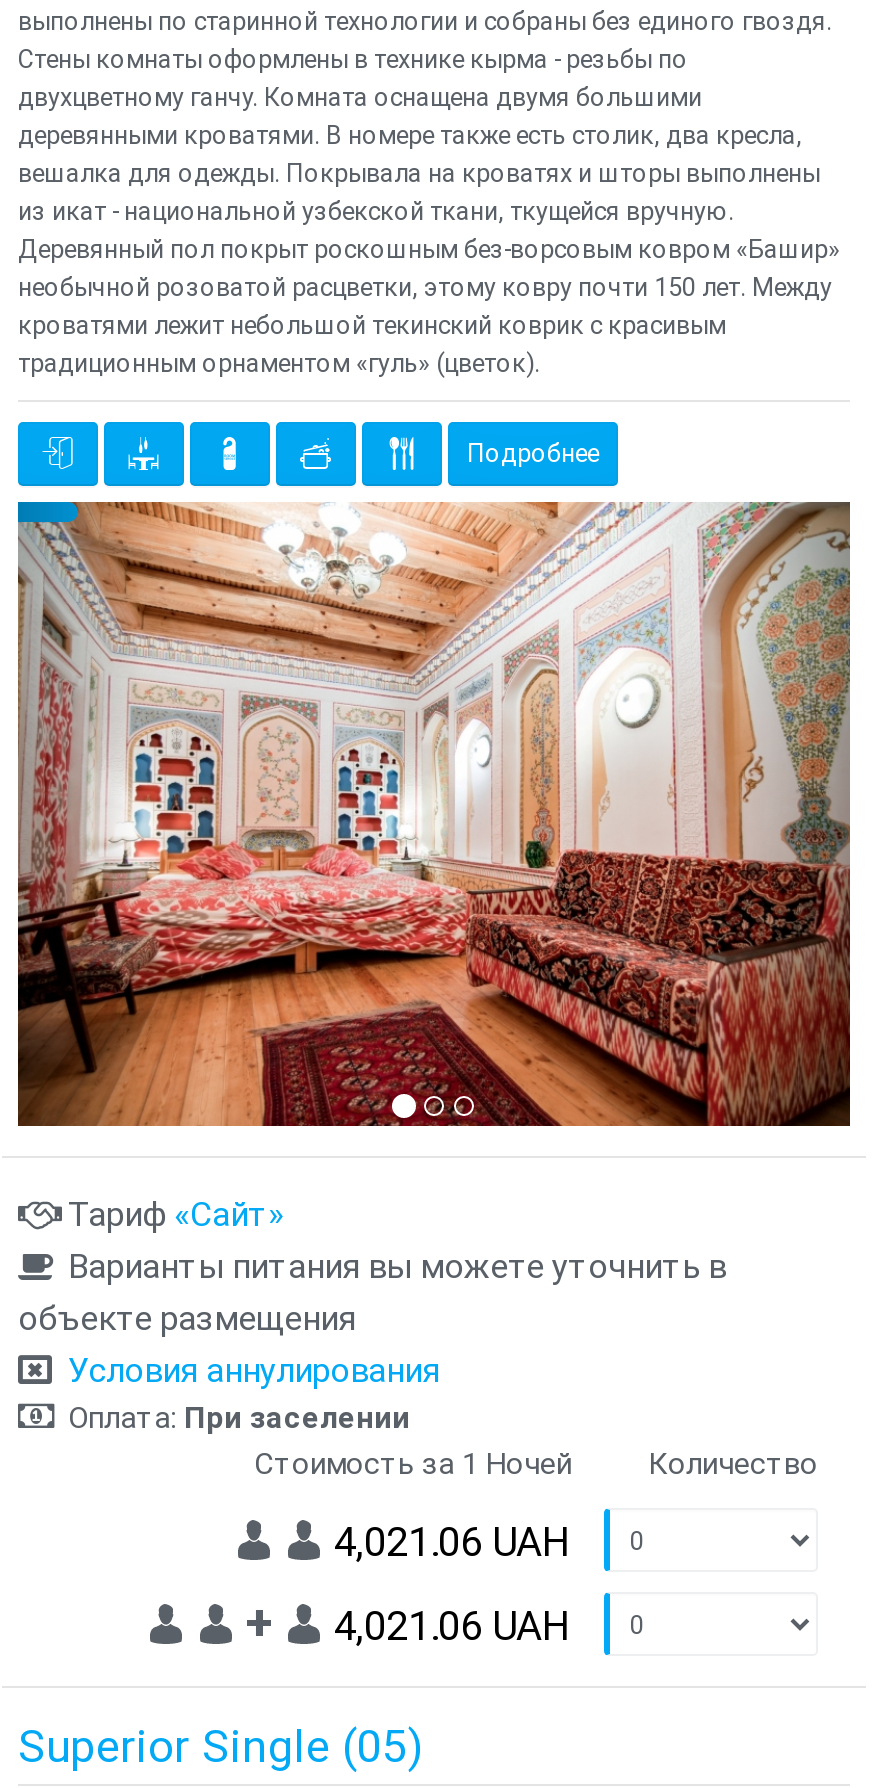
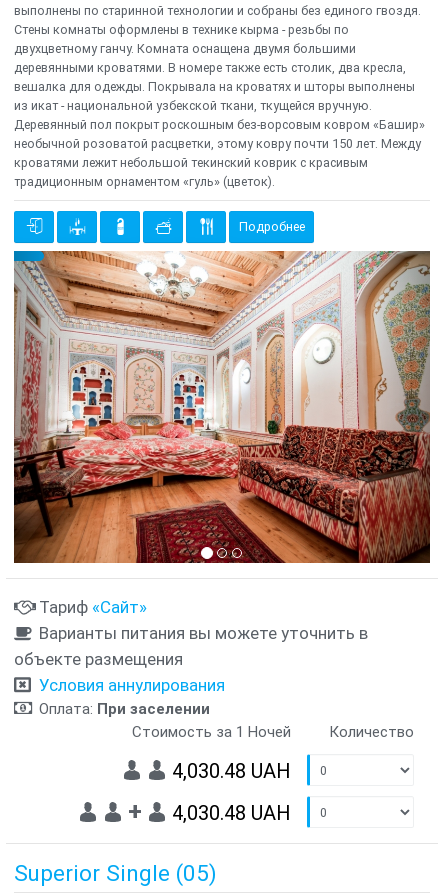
- 4,021.06 UAH
+ 4,030.48 UAH

- 4,021.06 UAH
+ 4,030.48 UAH
